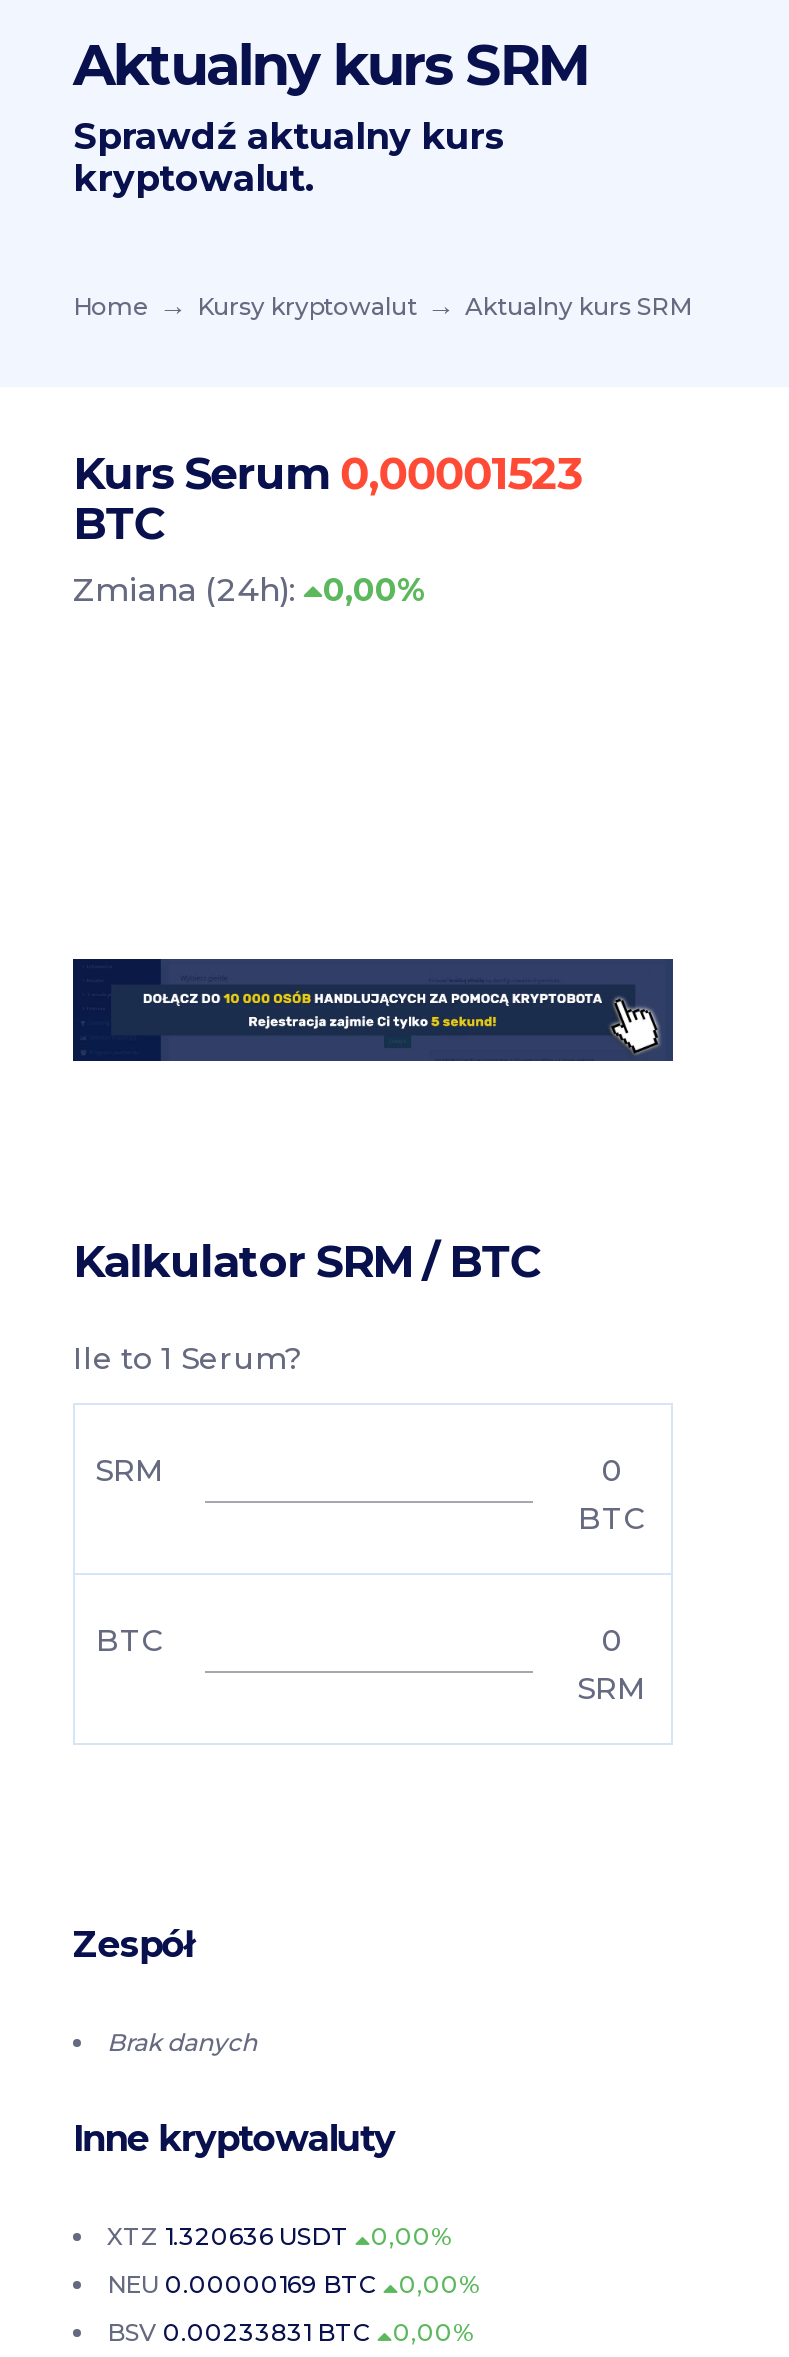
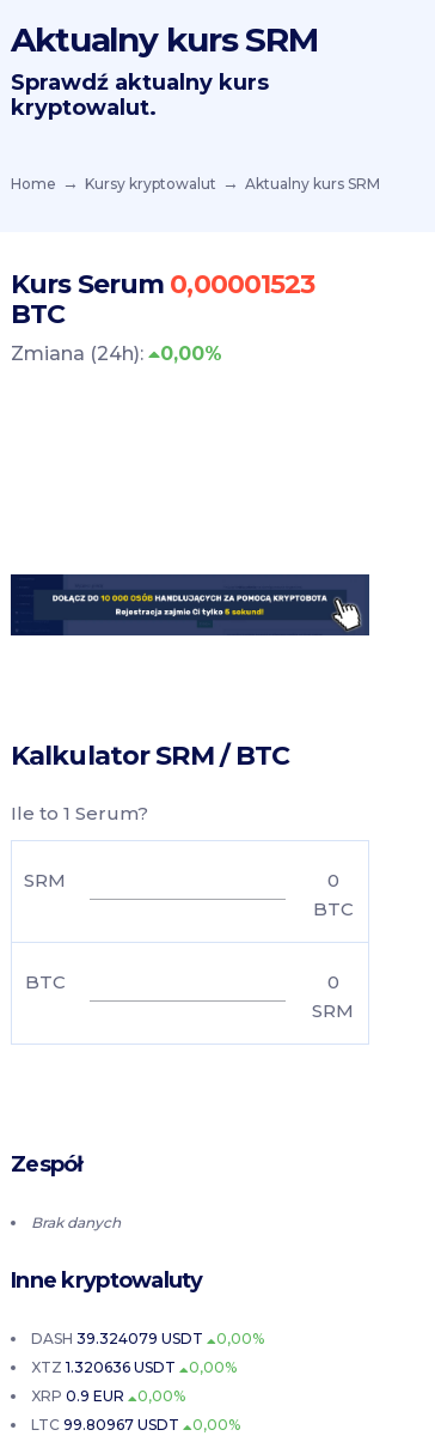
+ DASH 39.324079 USDT
+ 0,00%

- NEU 0.00000169 BTC 0,00%
+ XRP 0.9 EUR 0,00%

- BSV 0.00233831 BTC 0,00%
+ LTC 99.80967 USDT 0,00%
